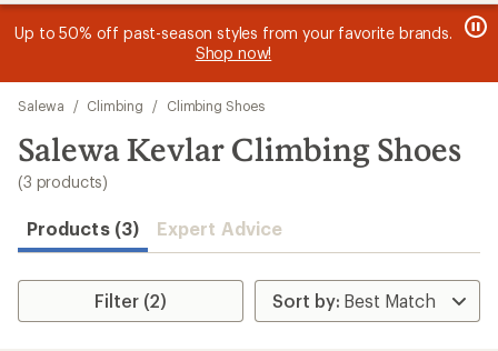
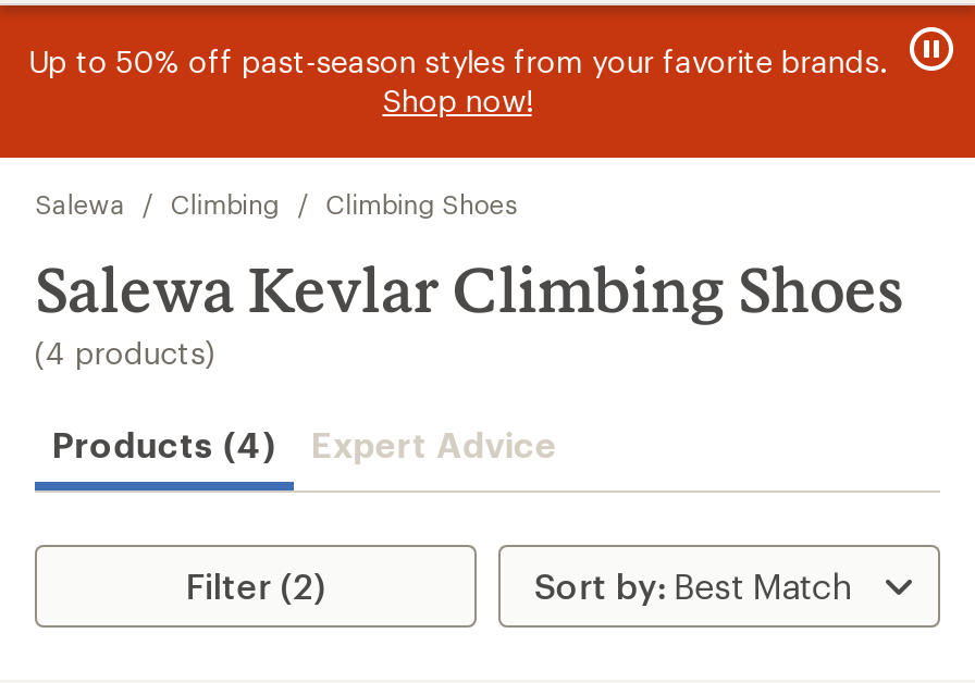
- (3 products)
+ (4 products)

- Products (3) Expert Advice
+ Products (4) Expert Advice
